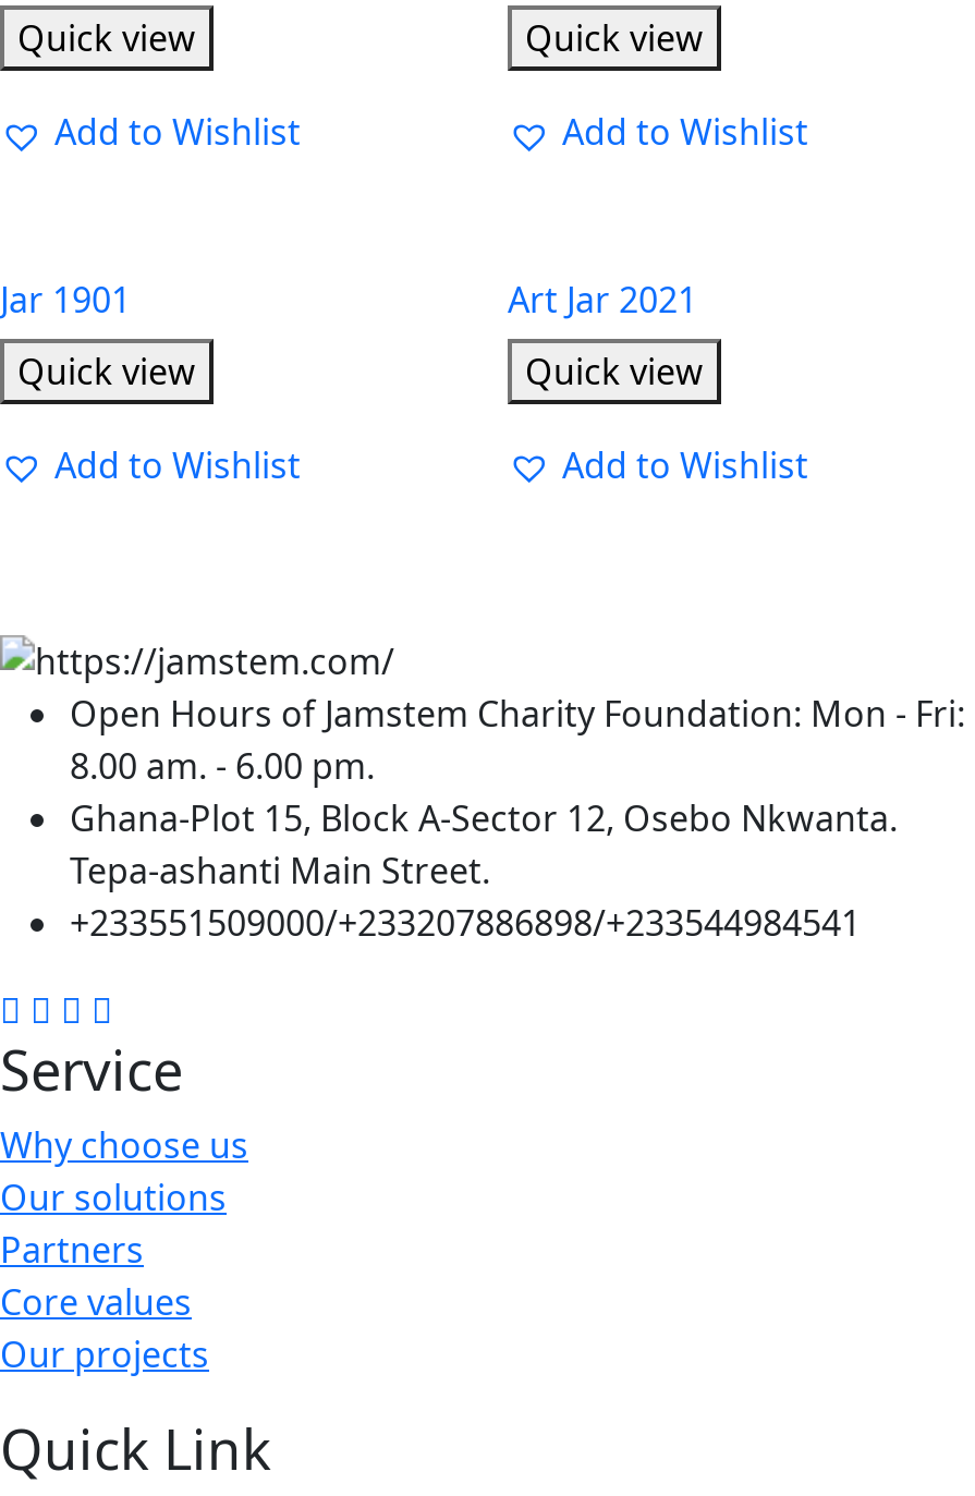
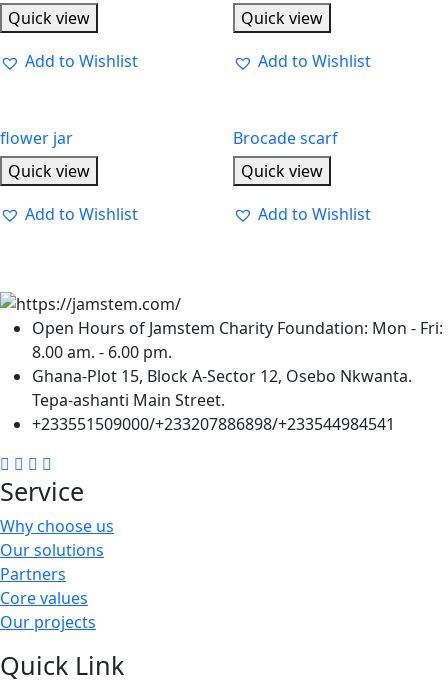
- Jar 1901
+ flower jar

- Art Jar 2021
+ Brocade scarf
